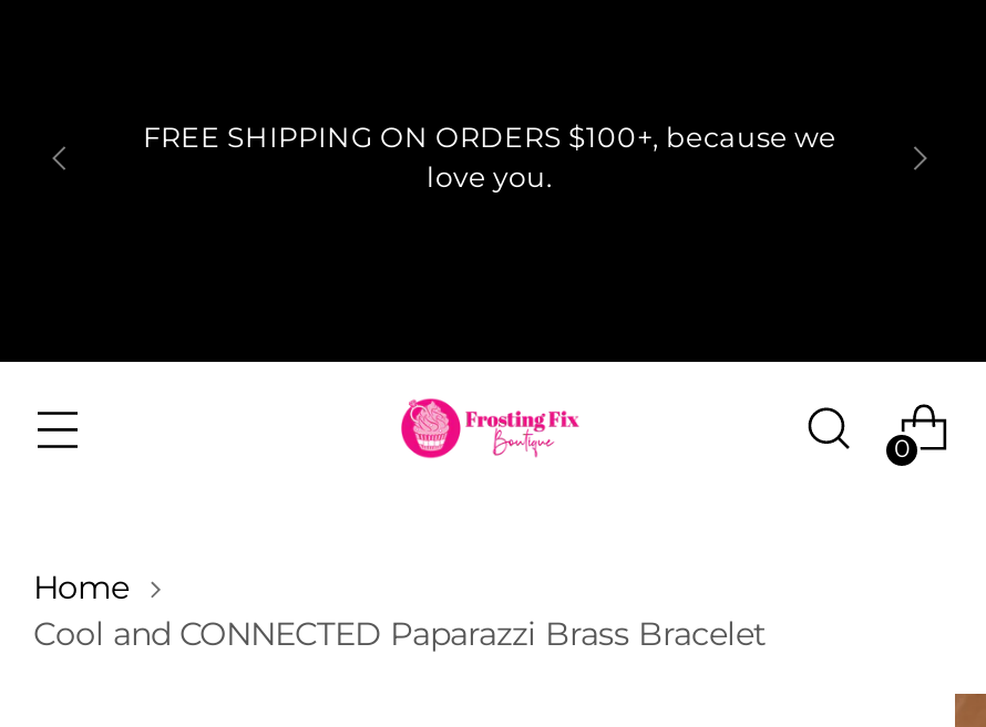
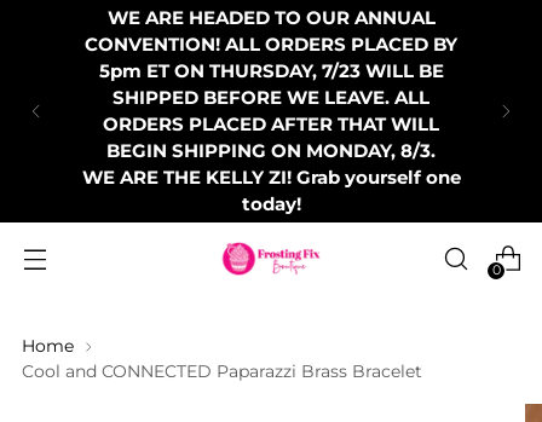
- FREE SHIPPING ON ORDERS $100+, because we
- love you.
+ WE ARE HEADED TO OUR ANNUAL
+ CONVENTION! ALL ORDERS PLACED BY
+ 5pm ET ON THURSDAY, 7/23 WILL BE
+ SHIPPED BEFORE WE LEAVE. ALL
+ ORDERS PLACED AFTER THAT WILL
+ BEGIN SHIPPING ON MONDAY, 8/3.
+ WE ARE THE KELLY ZI! Grab yourself one
+ today!
